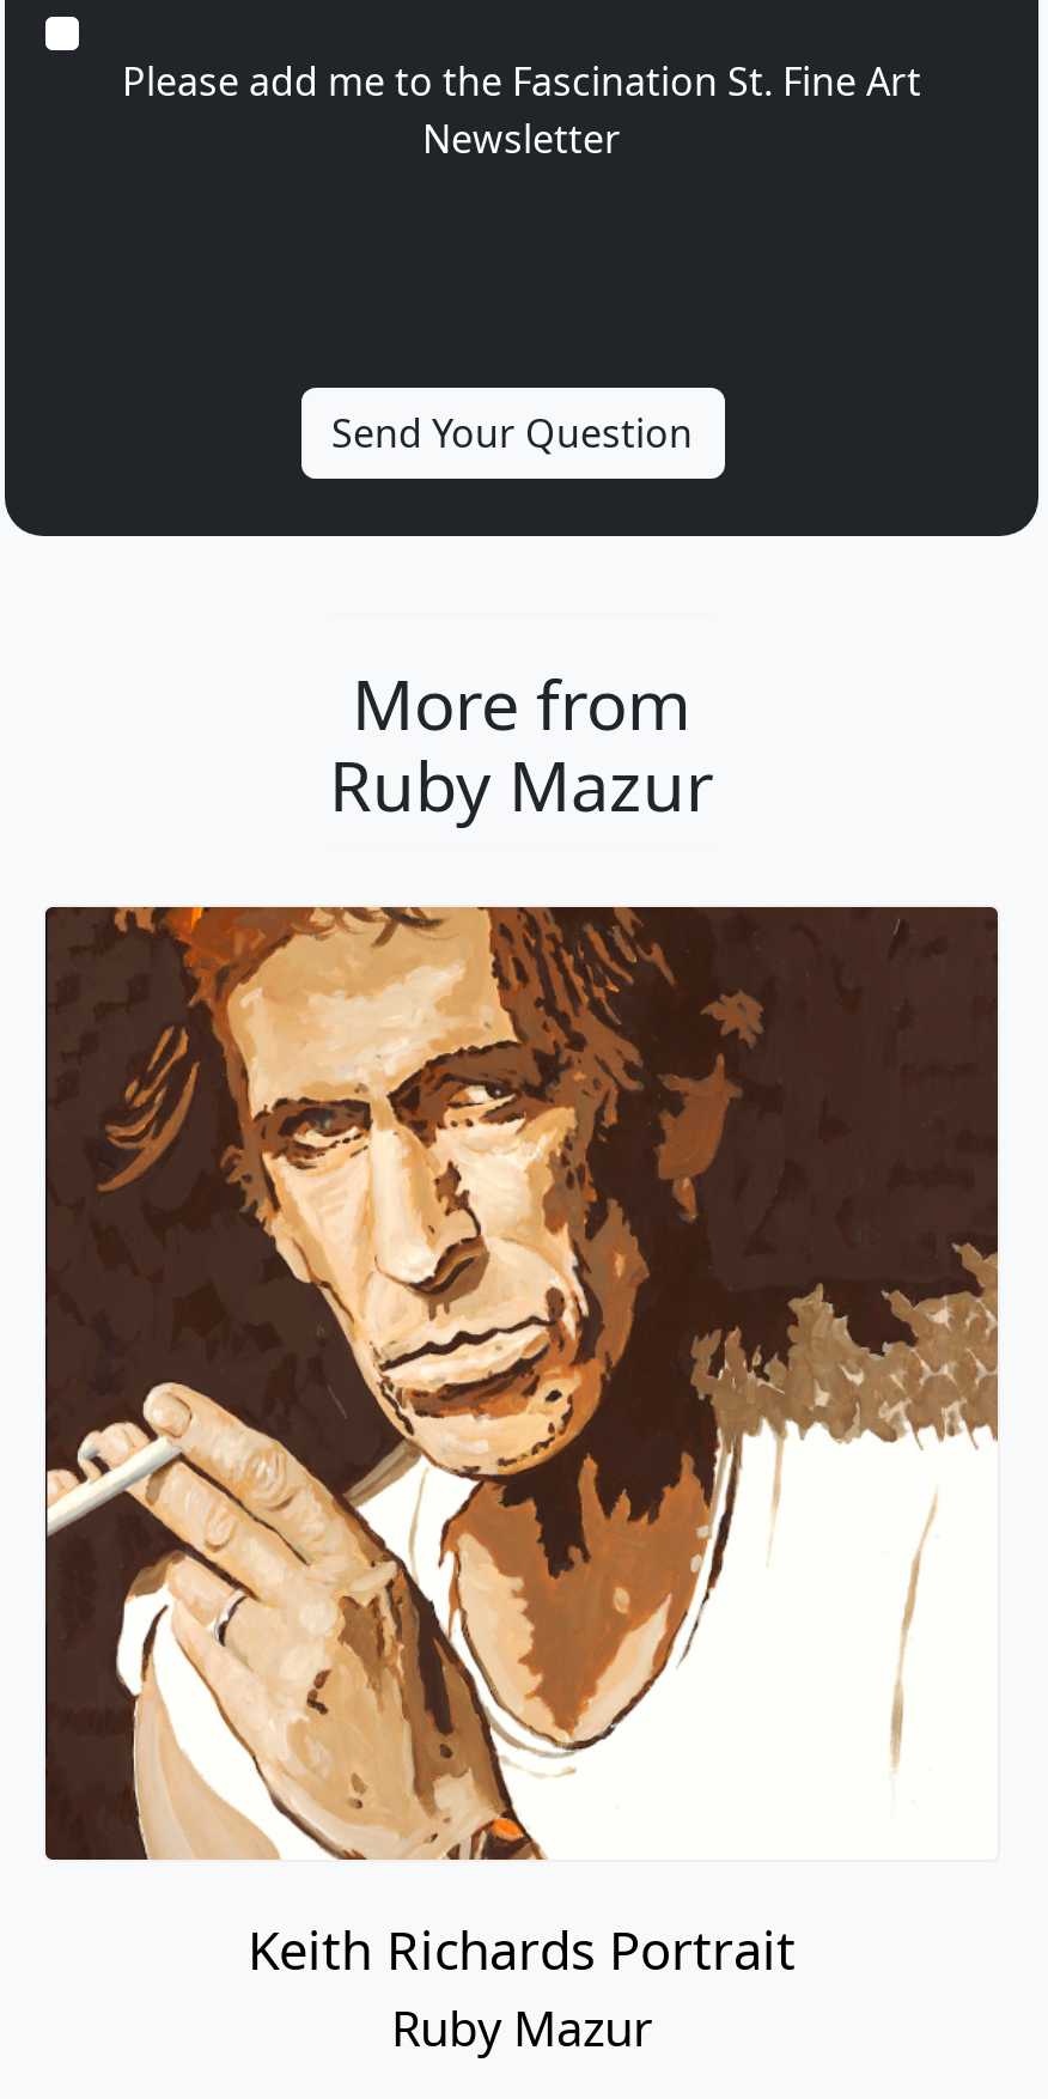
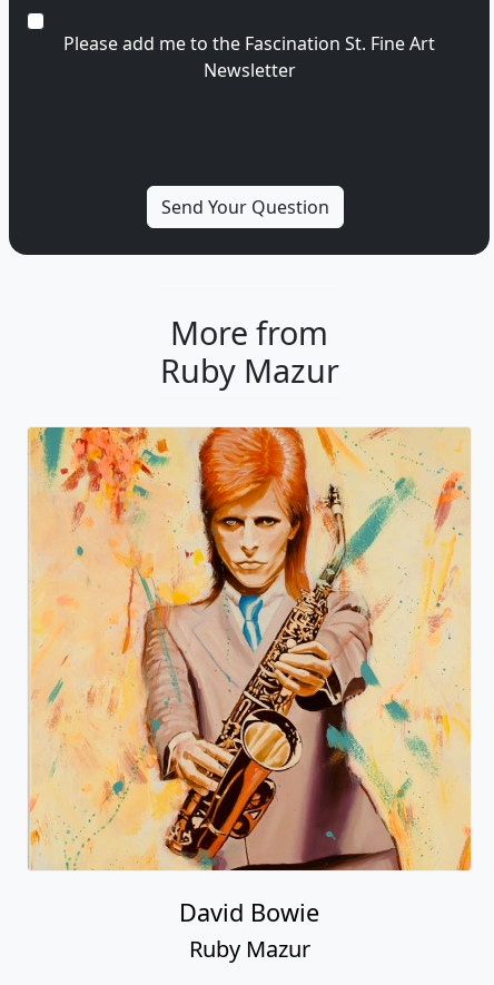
- [image]
- Keith Richards Portrait
+ [image]
+ David Bowie
